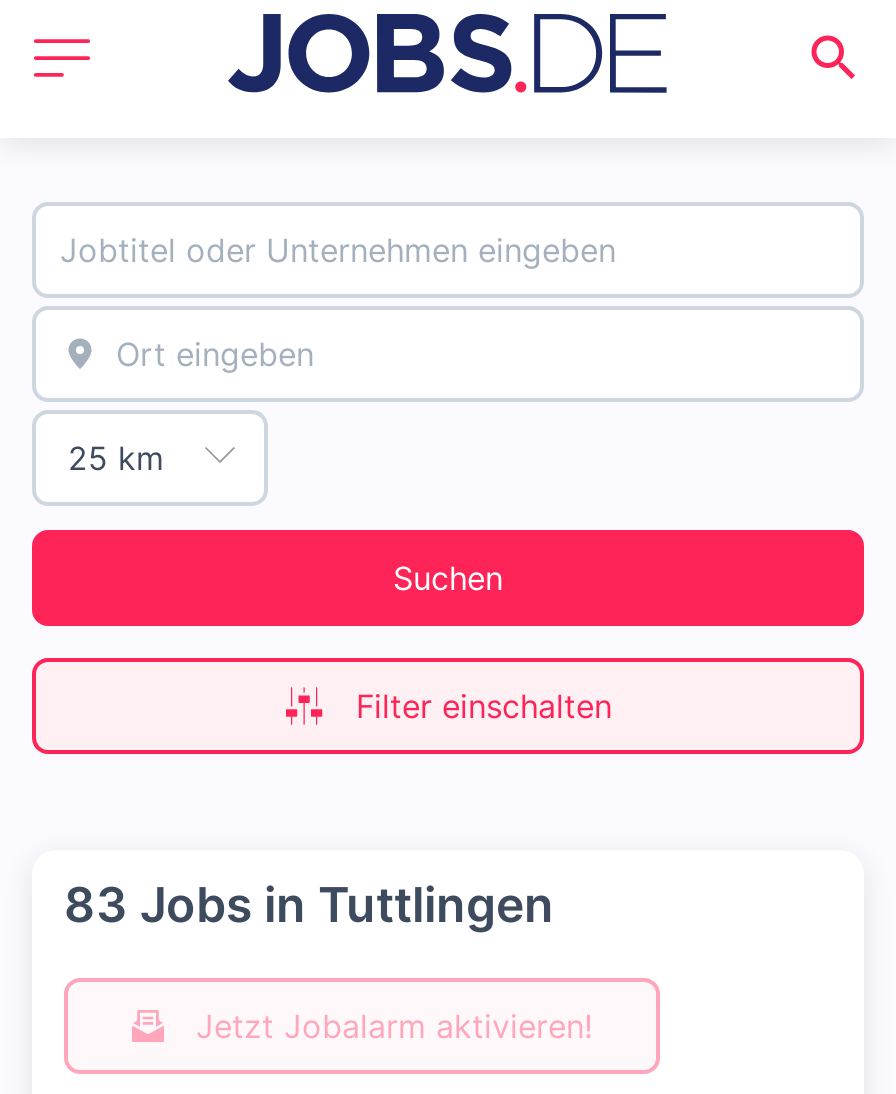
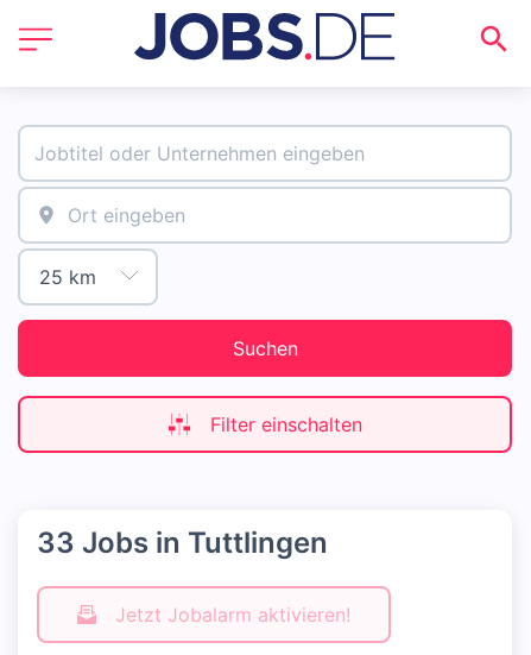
- 83 Jobs in Tuttlingen
+ 33 Jobs in Tuttlingen
